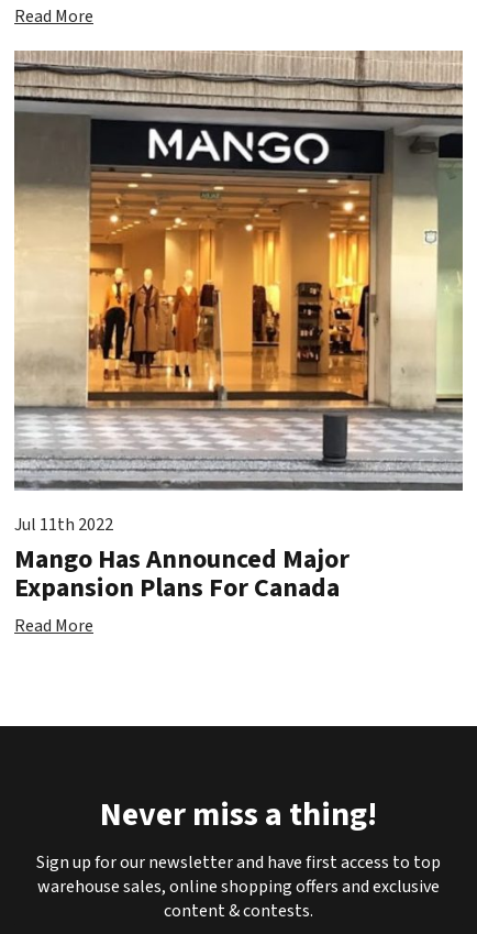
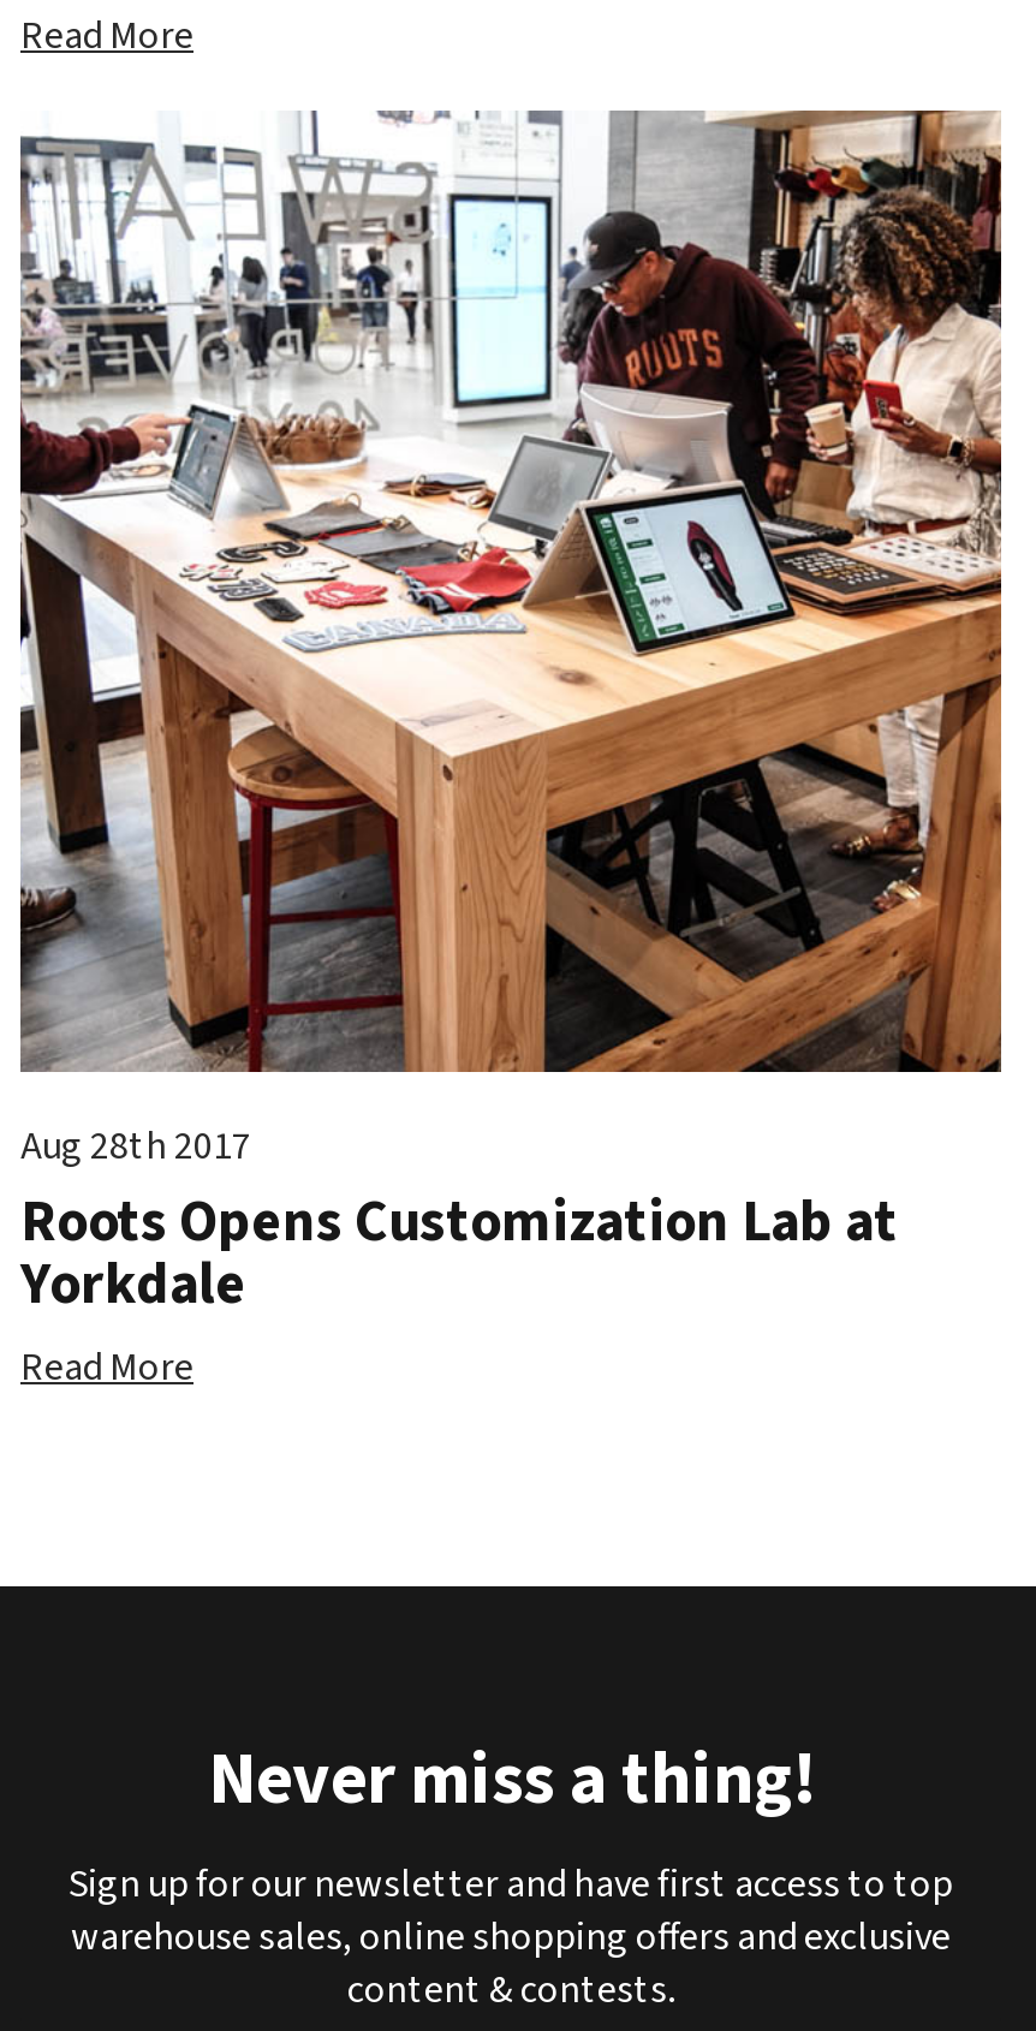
- [image]
- Jul 11th 2022
- Mango Has Announced Major
- Expansion Plans For Canada
+ [image]
+ Aug 28th 2017
+ Roots Opens Customization Lab at
+ Yorkdale
